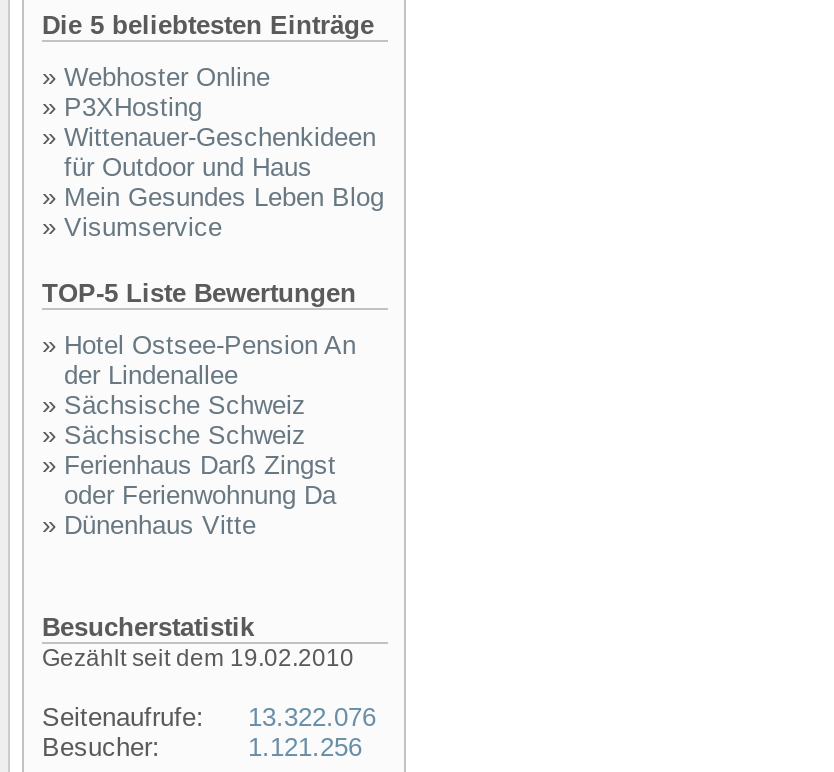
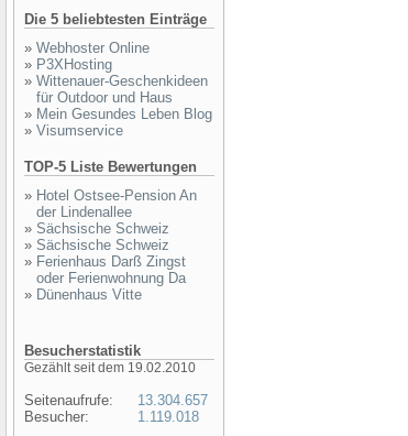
- Seitenaufrufe: 13.322.076
+ Seitenaufrufe: 13.304.657

- 1.121.256
+ 1.119.018
